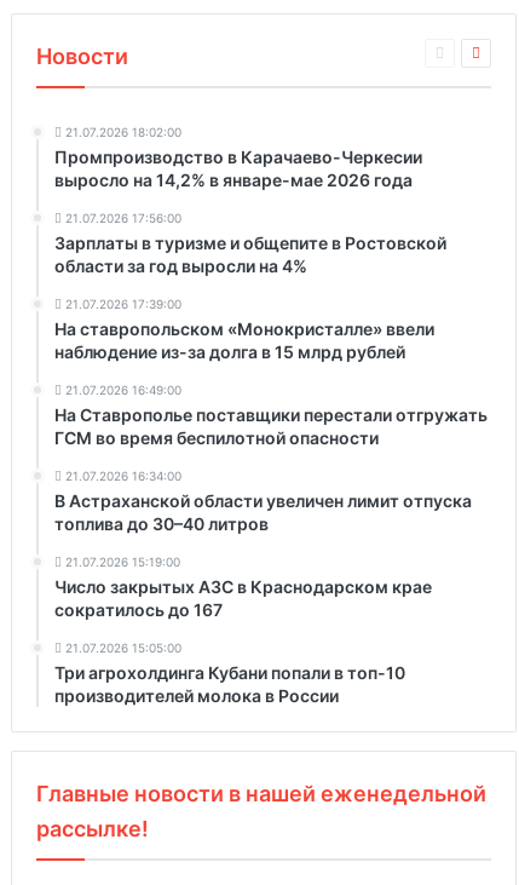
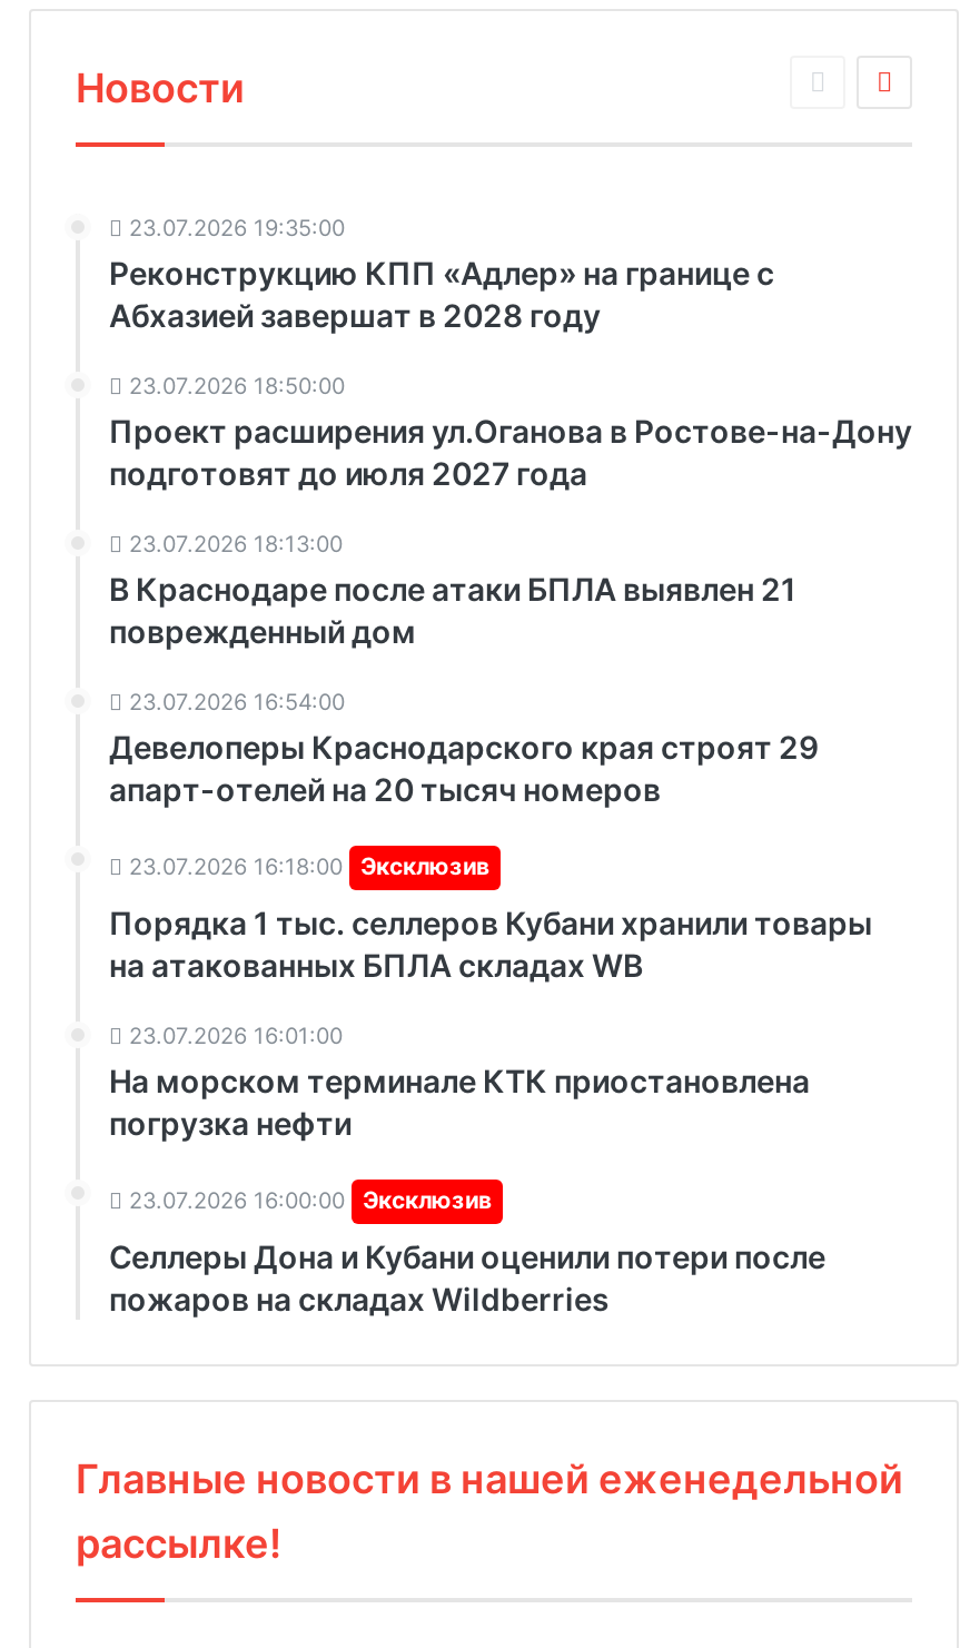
- 21.07.2026 18:02:00
- Промпроизводство в Карачаево-Черкесии
- выросло на 14,2% в январе-мае 2026 года
- 21.07.2026 17:56:00
- Зарплаты в туризме и общепите в Ростовской
- области за год выросли на 4%
- 21.07.2026 17:39:00
- На ставропольском «Монокристалле» ввели
- наблюдение из-за долга в 15 млрд рублей
- 21.07.2026 16:49:00
- На Ставрополье поставщики перестали отгружать
- ГСМ во время беспилотной опасности
- 21.07.2026 16:34:00
- В Астраханской области увеличен лимит отпуска
- топлива до 30–40 литров
- 21.07.2026 15:19:00
- Число закрытых АЗС в Краснодарском крае
- сократилось до 167
- 21.07.2026 15:05:00
- Три агрохолдинга Кубани попали в топ-10
- производителей молока в России
+ 23.07.2026 19:35:00
+ Реконструкцию КПП «Адлер» на границе с
+ Абхазией завершат в 2028 году
+ 23.07.2026 18:50:00
+ Проект расширения ул.Оганова в Ростове-на-Дону
+ подготовят до июля 2027 года
+ 23.07.2026 18:13:00
+ В Краснодаре после атаки БПЛА выявлен 21
+ поврежденный дом
+ 23.07.2026 16:54:00
+ Девелоперы Краснодарского края строят 29
+ апарт-отелей на 20 тысяч номеров
+ 23.07.2026 16:18:00
+ Эксклюзив
+ Порядка 1 тыс. селлеров Кубани хранили товары
+ на атакованных БПЛА складах WB
+ 23.07.2026 16:01:00
+ На морском терминале КТК приостановлена
+ погрузка нефти
+ 23.07.2026 16:00:00
+ Эксклюзив
+ Селлеры Дона и Кубани оценили потери после
+ пожаров на складах Wildberries
